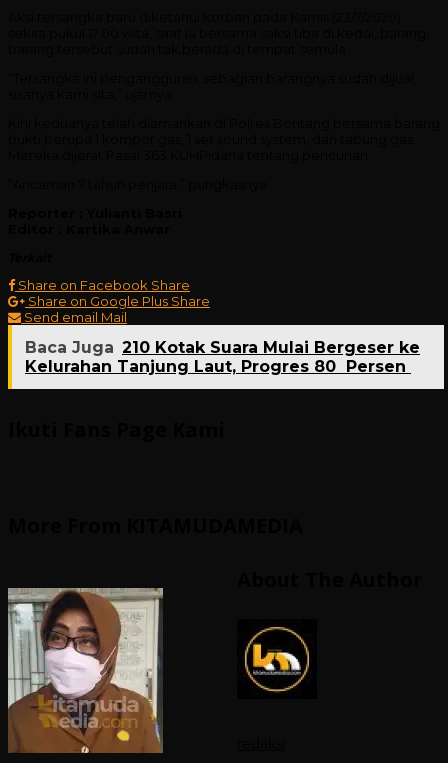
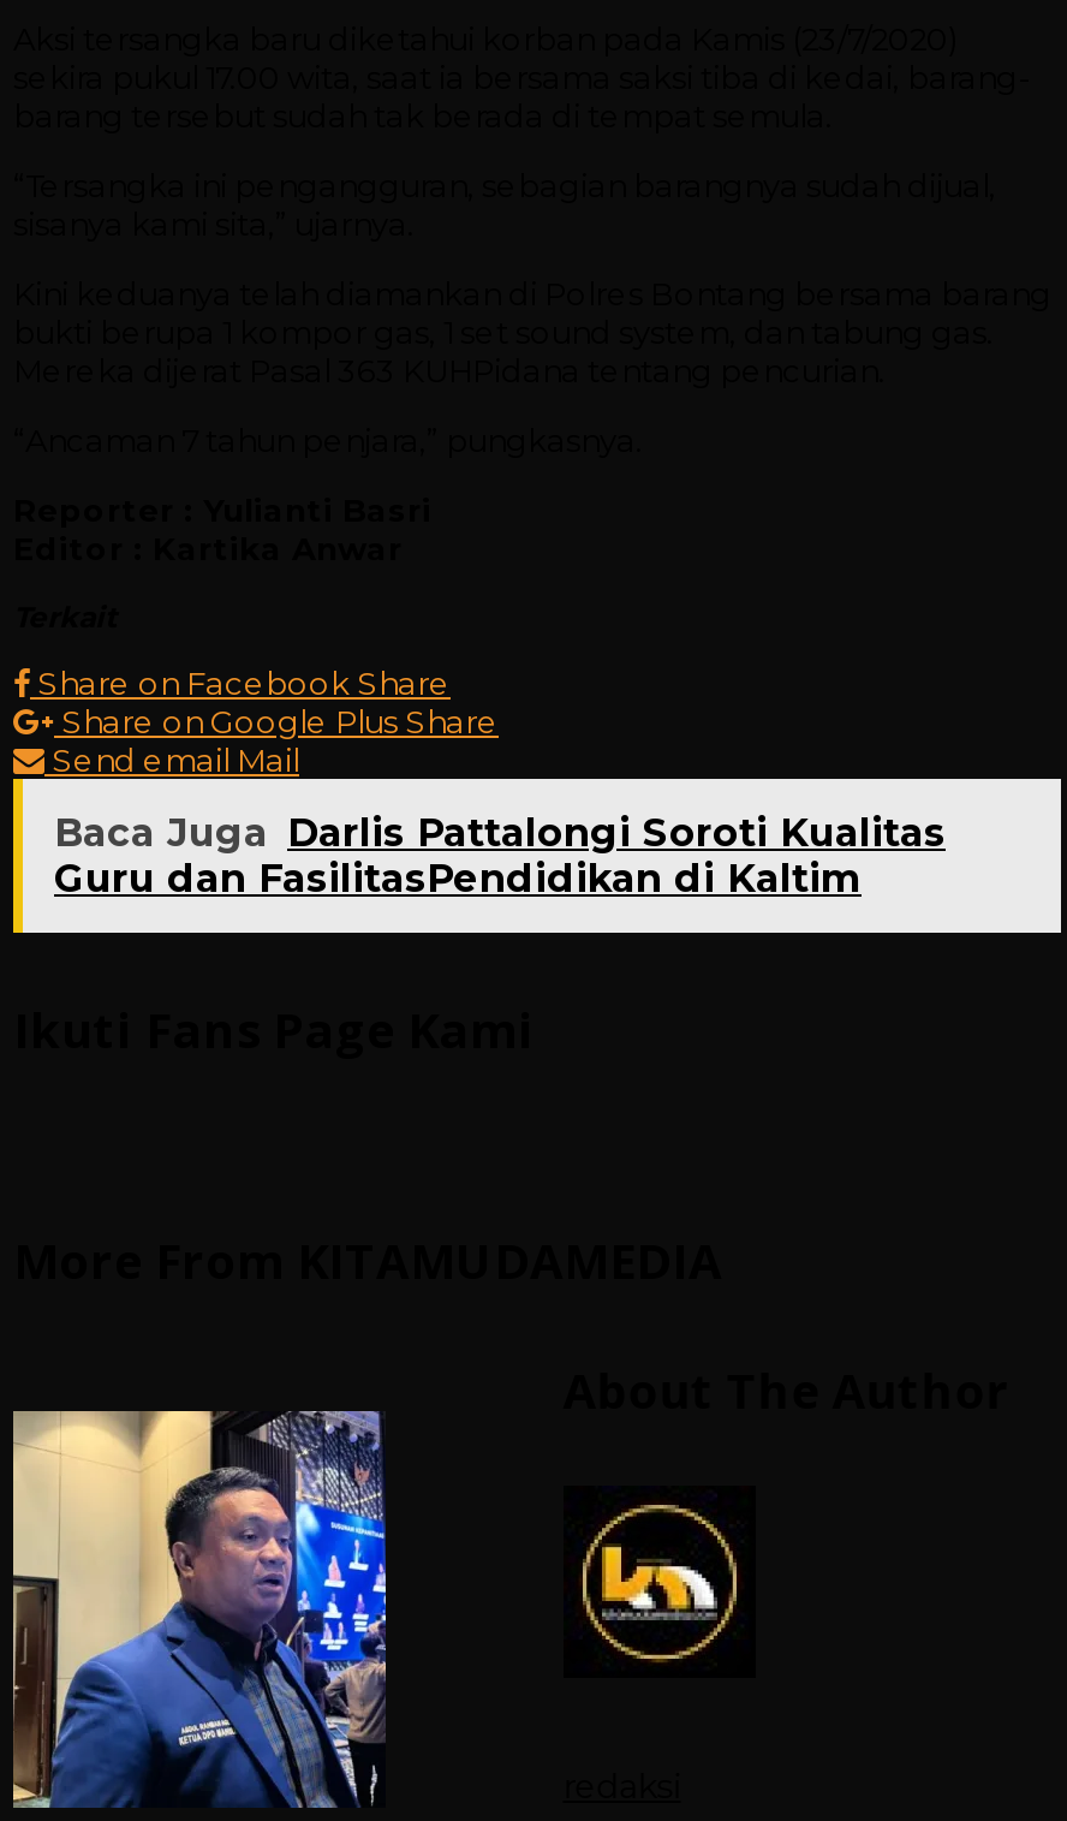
- Baca Juga 210 Kotak Suara Mulai Bergeser ke
- Kelurahan Tanjung Laut, Progres 80 Persen
+ Baca Juga Darlis Pattalongi Soroti Kualitas
+ Guru dan FasilitasPendidikan di Kaltim

- [image]
+ [image]
